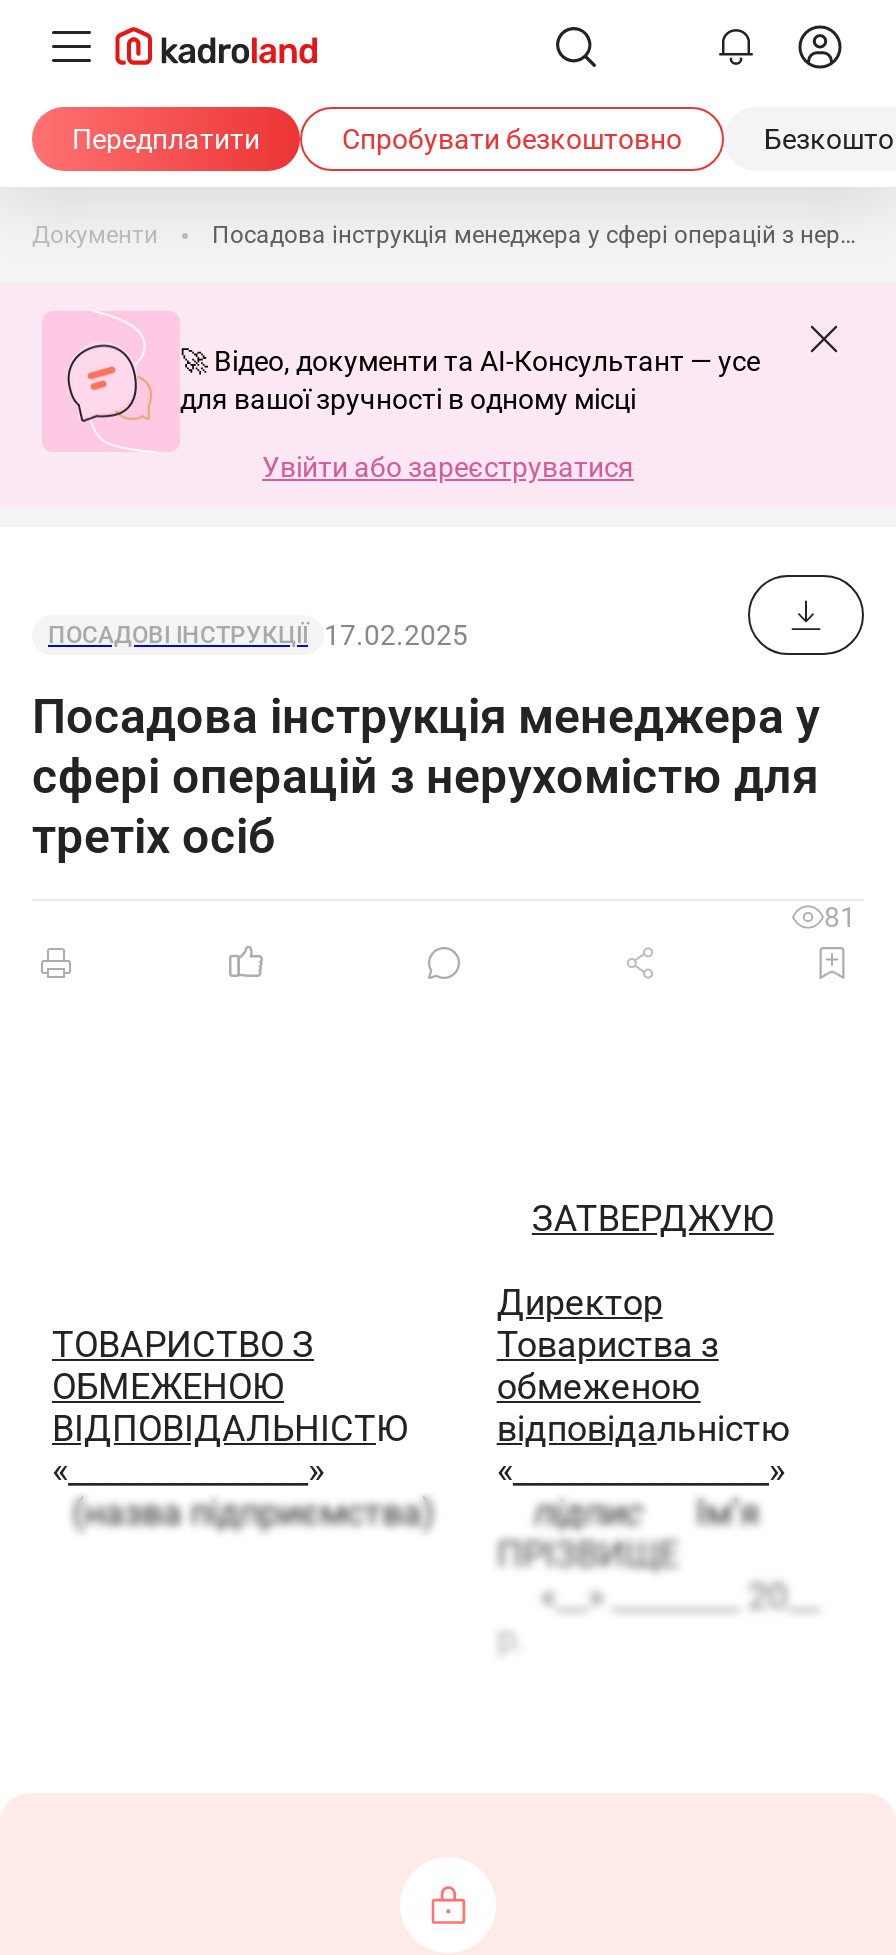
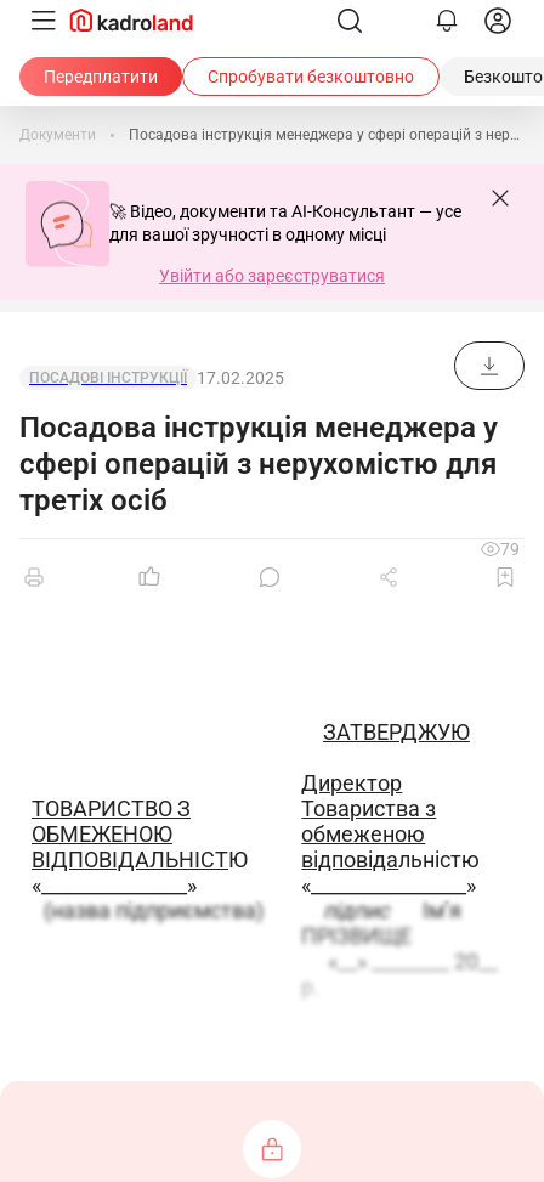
- 81
+ 79
